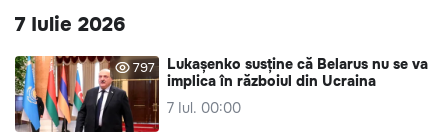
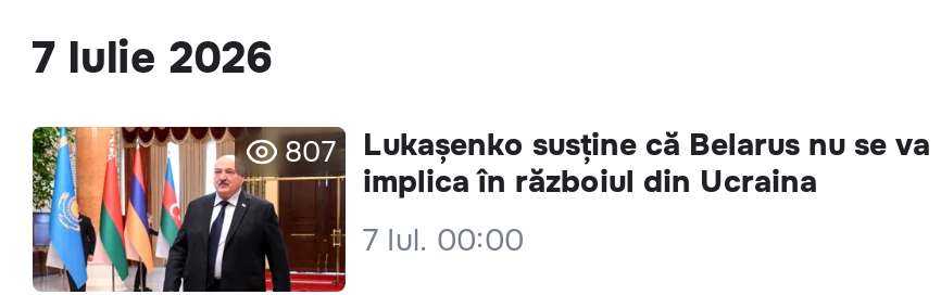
- 797 Lukașenko susține că Belarus nu se va
+ 807 Lukașenko susține că Belarus nu se va
